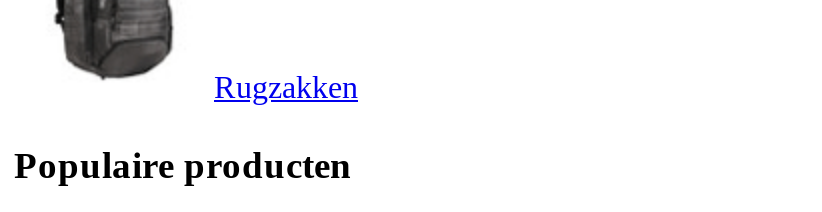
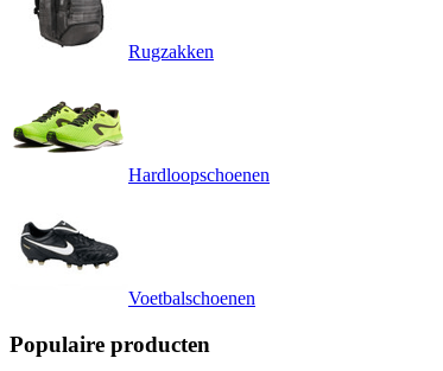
+ [image]
+ Hardloopschoenen

+ [image]
+ Voetbalschoenen
